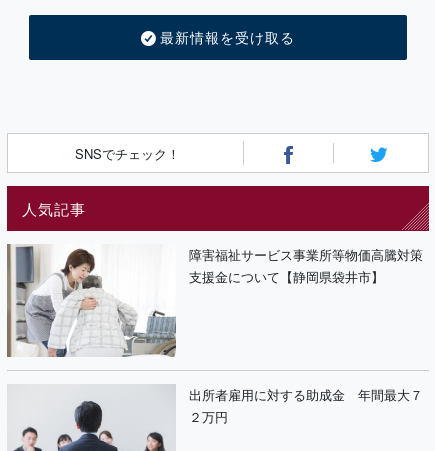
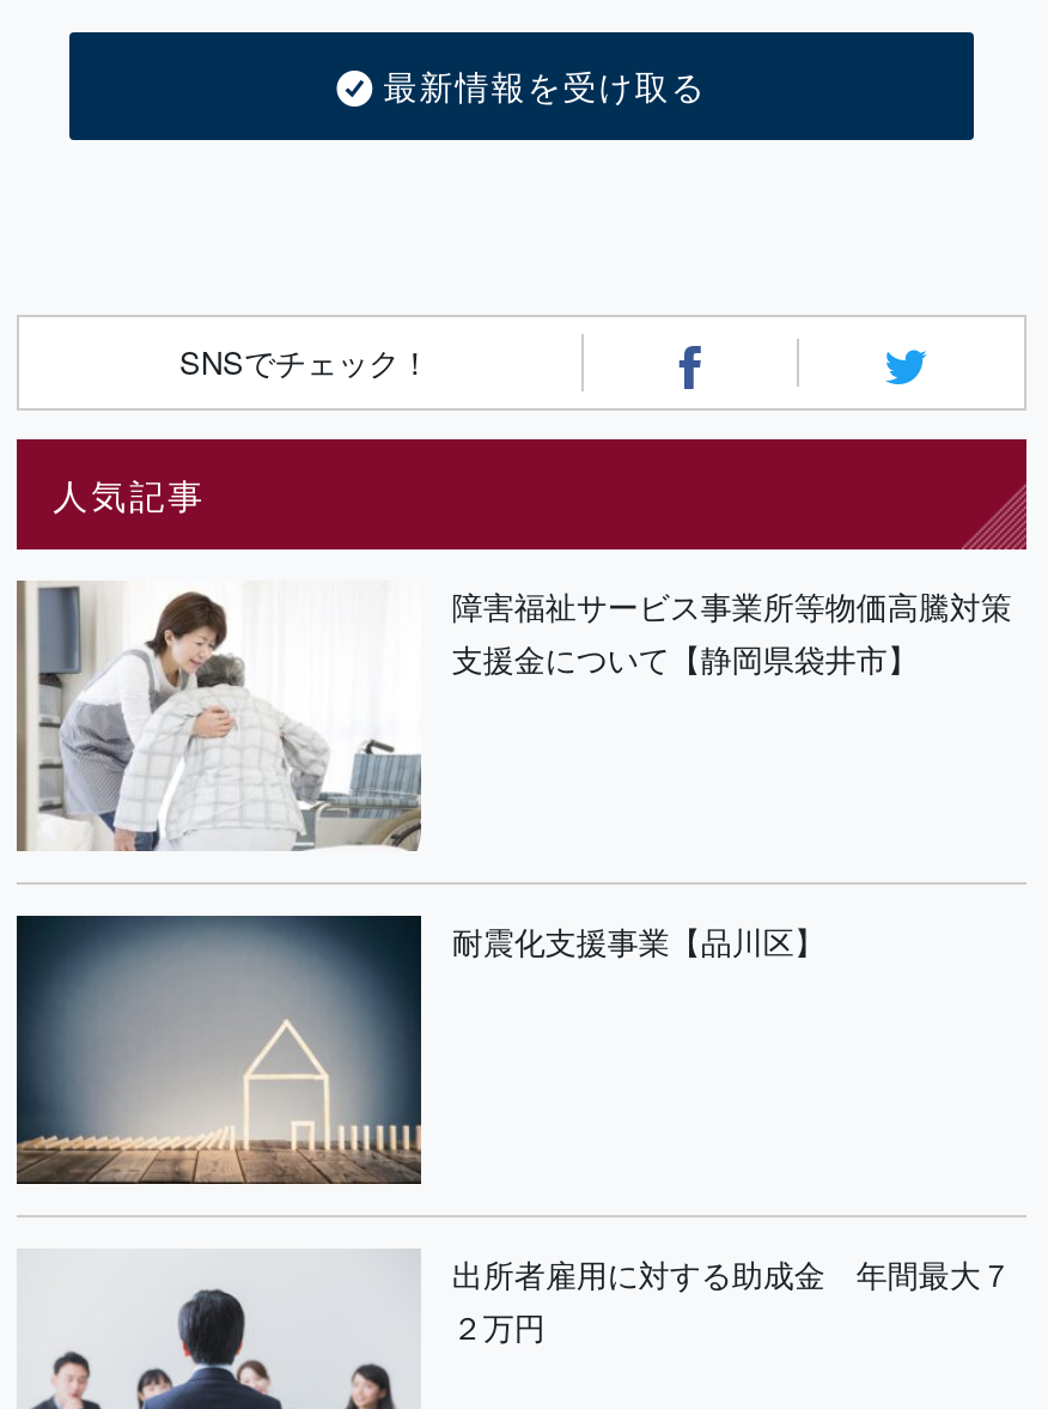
+ [image]
+ 耐震化支援事業【品川区】
